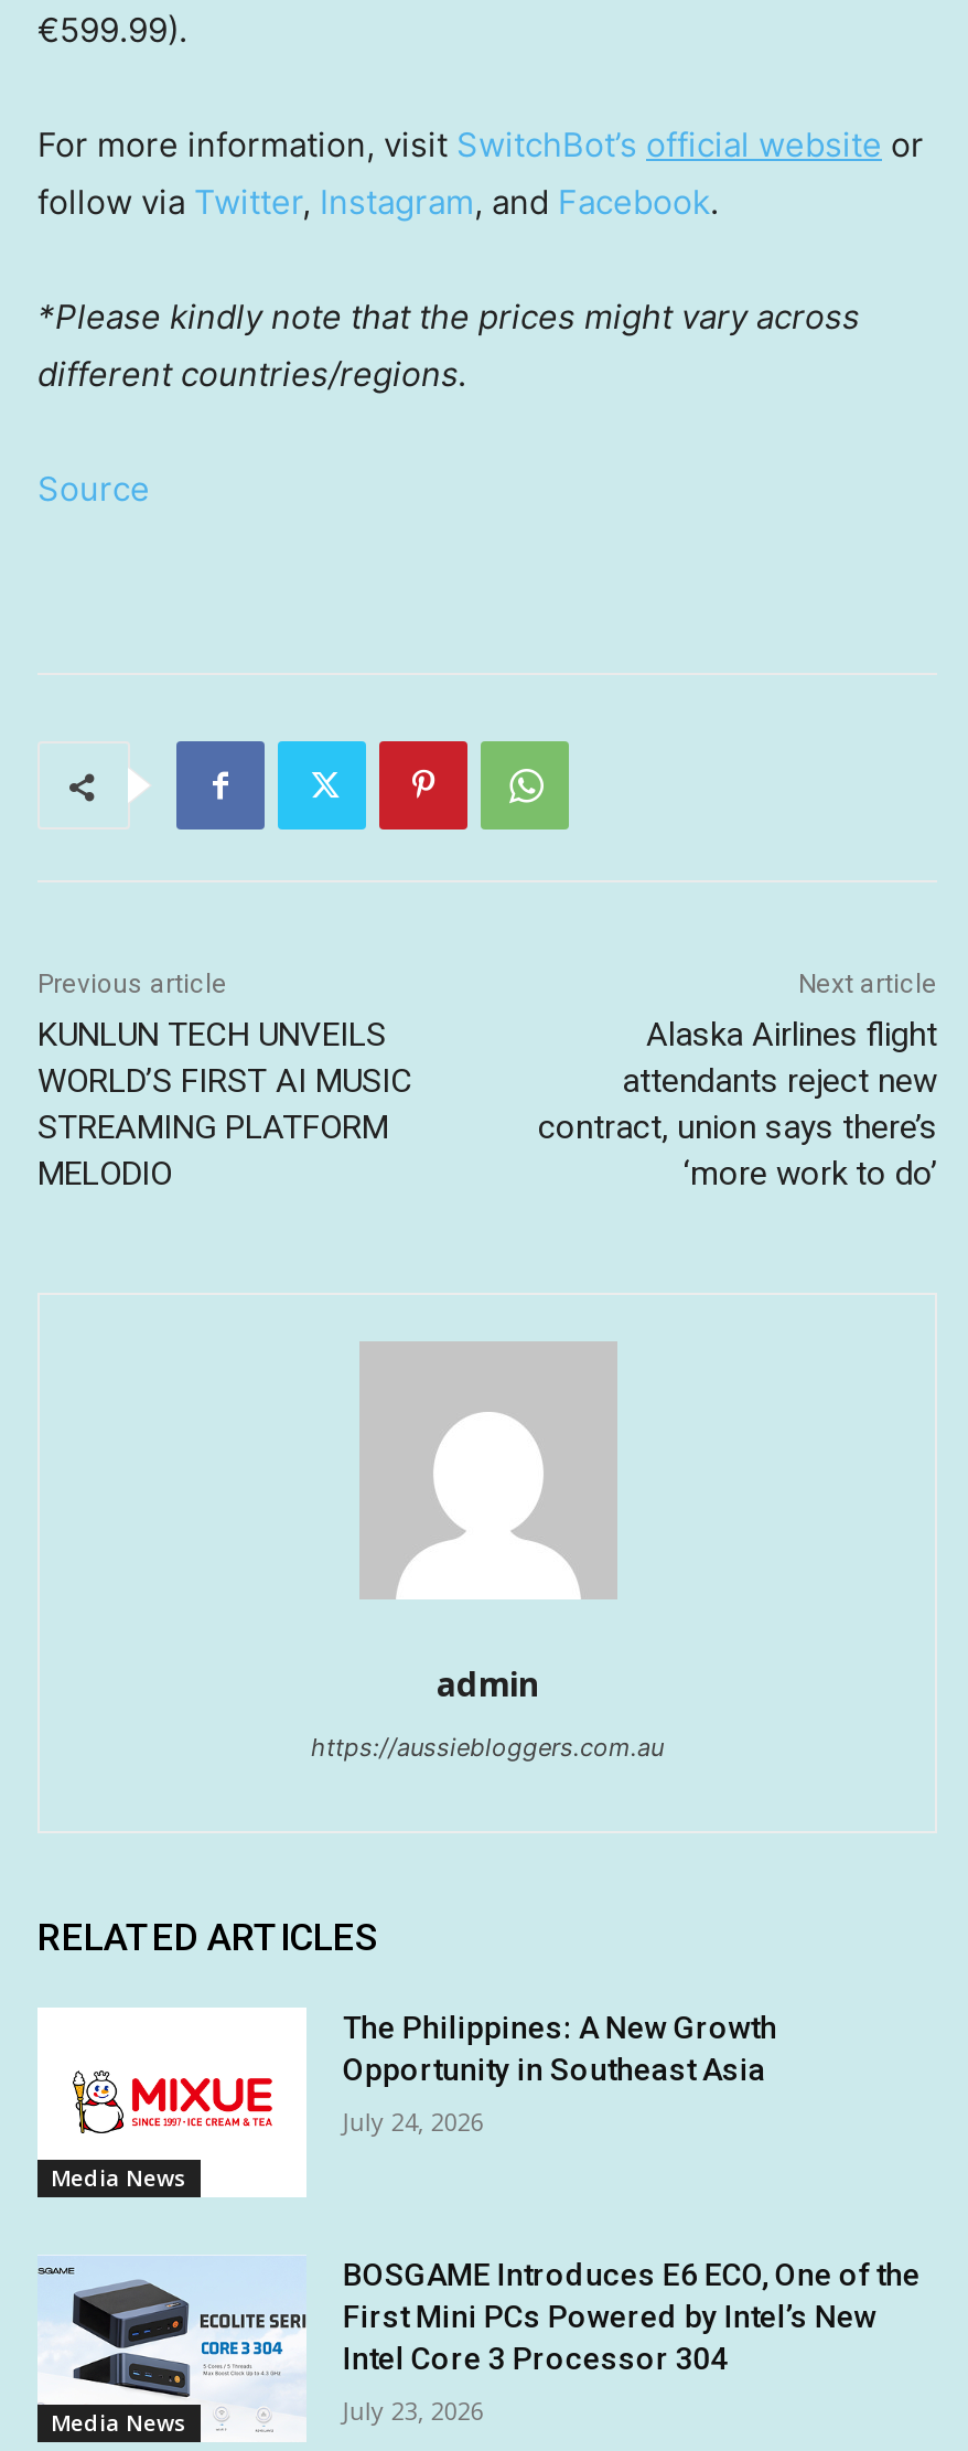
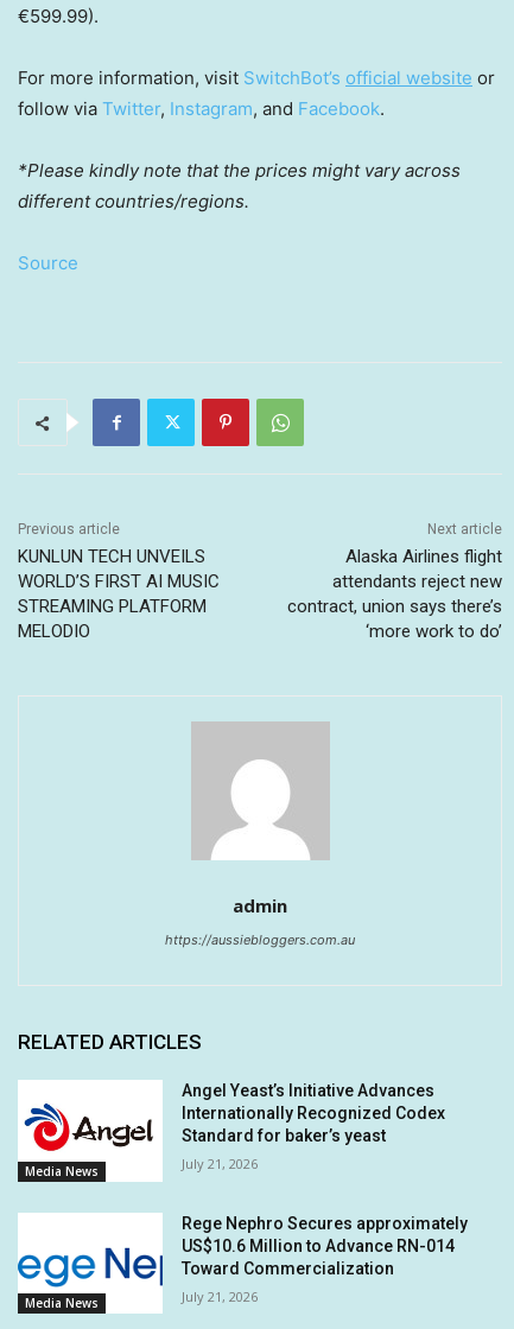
- [image]
- The Philippines: A New Growth
- Opportunity in Southeast Asia
+ [image]
+ Angel Yeast’s Initiative Advances
+ Internationally Recognized Codex
+ Standard for baker’s yeast

- July 24, 2026
+ July 21, 2026

- [image]
- BOSGAME Introduces E6 ECO, One of the
- First Mini PCs Powered by Intel’s New
- Intel Core 3 Processor 304
+ [image]
+ Rege Nephro Secures approximately
+ US$10.6 Million to Advance RN-014
+ Toward Commercialization

- July 23, 2026
+ July 21, 2026
